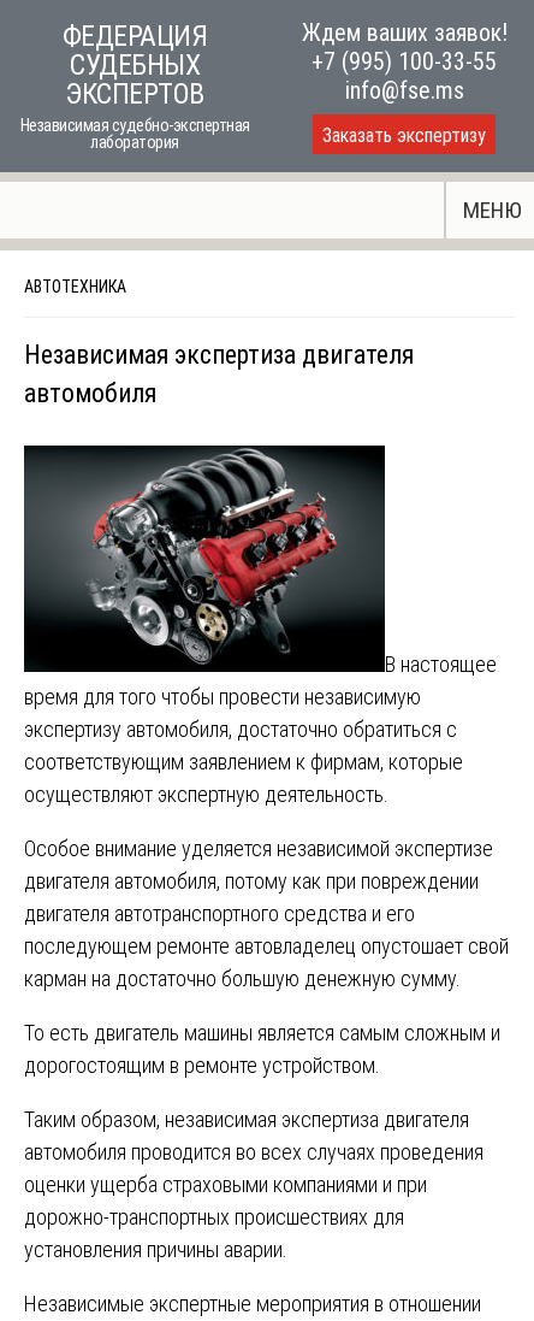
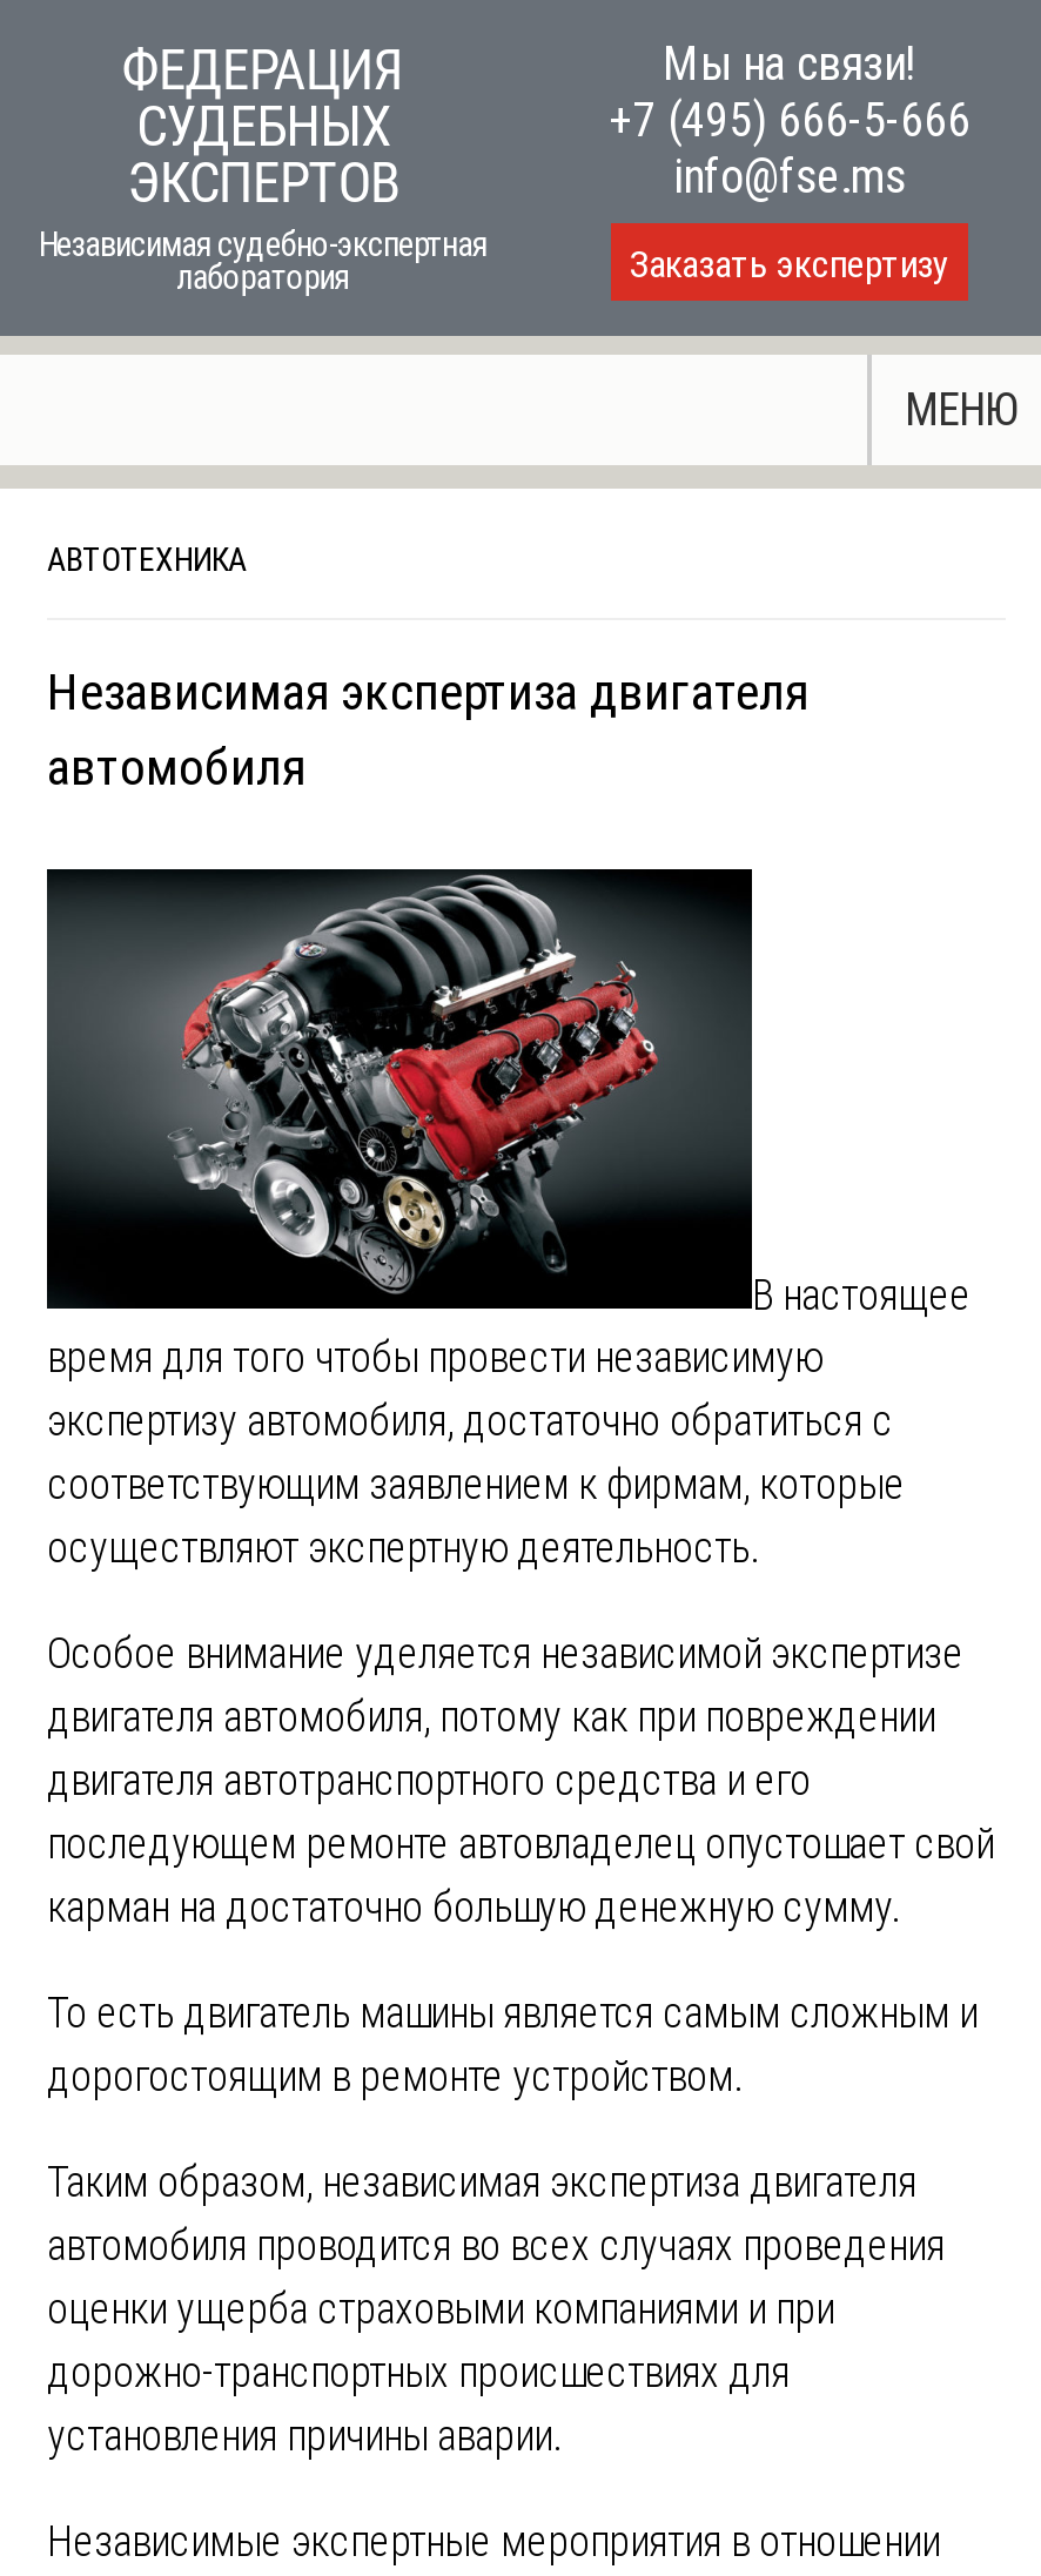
- Ждем ваших заявок!
- +7 (995) 100-33-55
+ Мы на связи!
+ +7 (495) 666-5-666
